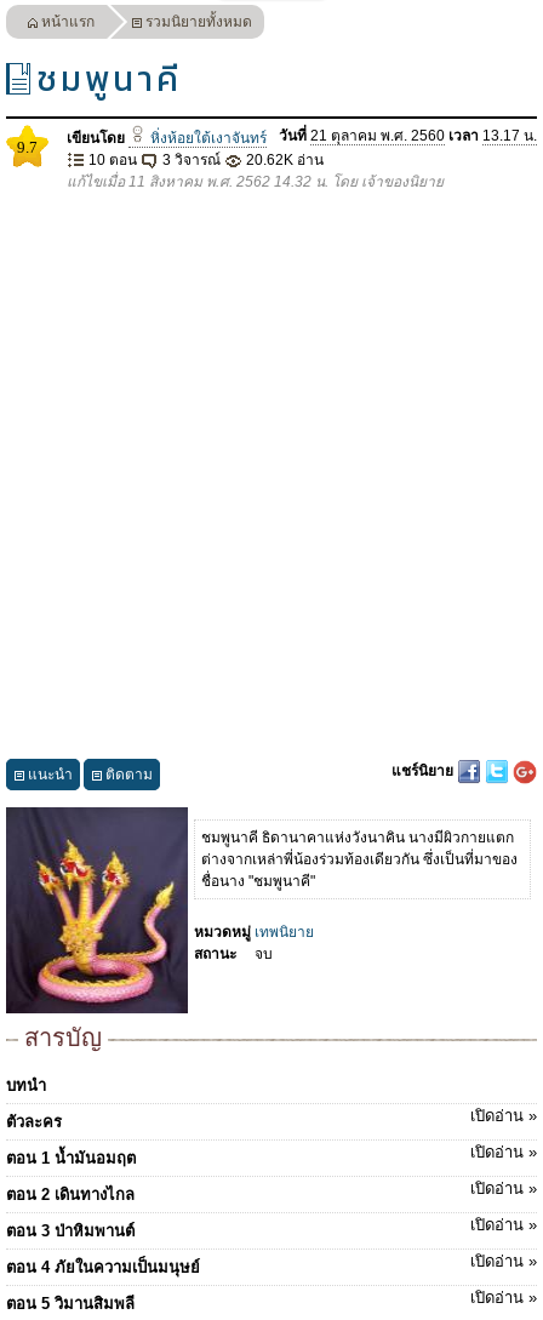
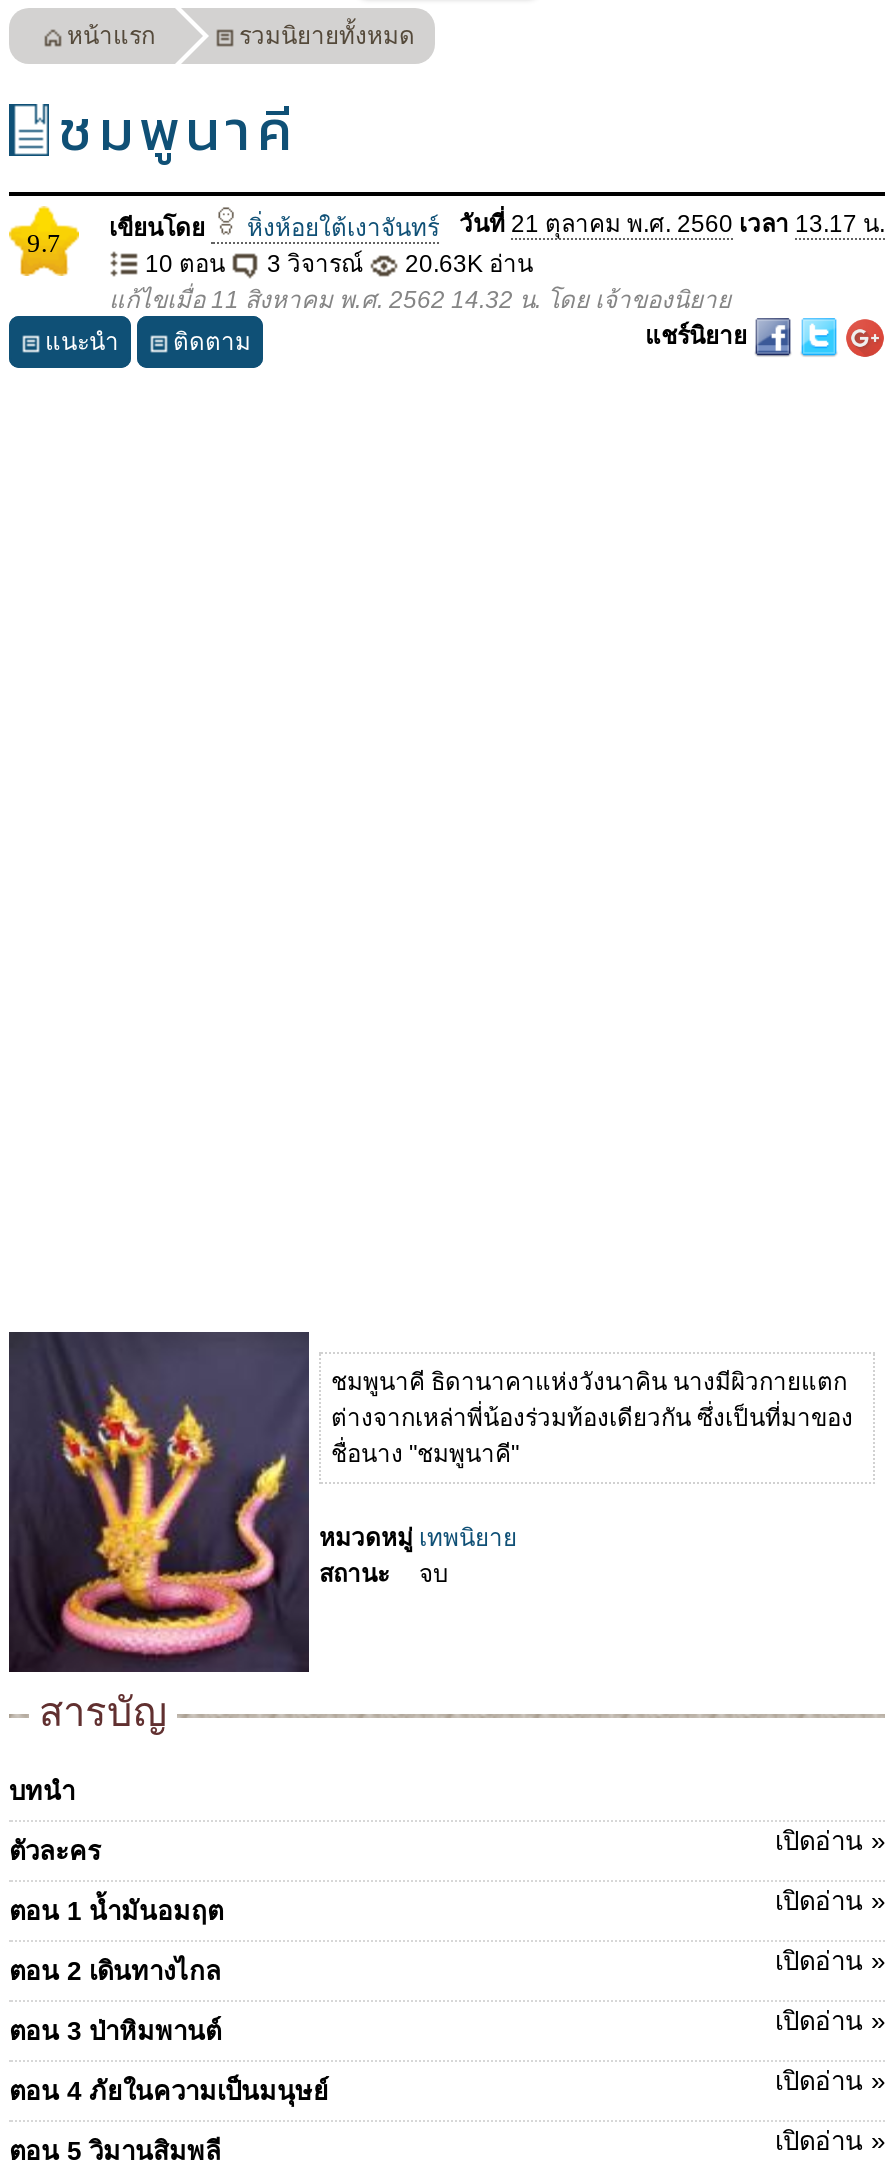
- 10 ตอน 3 วิจารณ์ 20.62K อ่าน
+ 10 ตอน 3 วิจารณ์ 20.63K อ่าน

moved up: แนะนำ | ติดตาม | แชร์นิยาย
